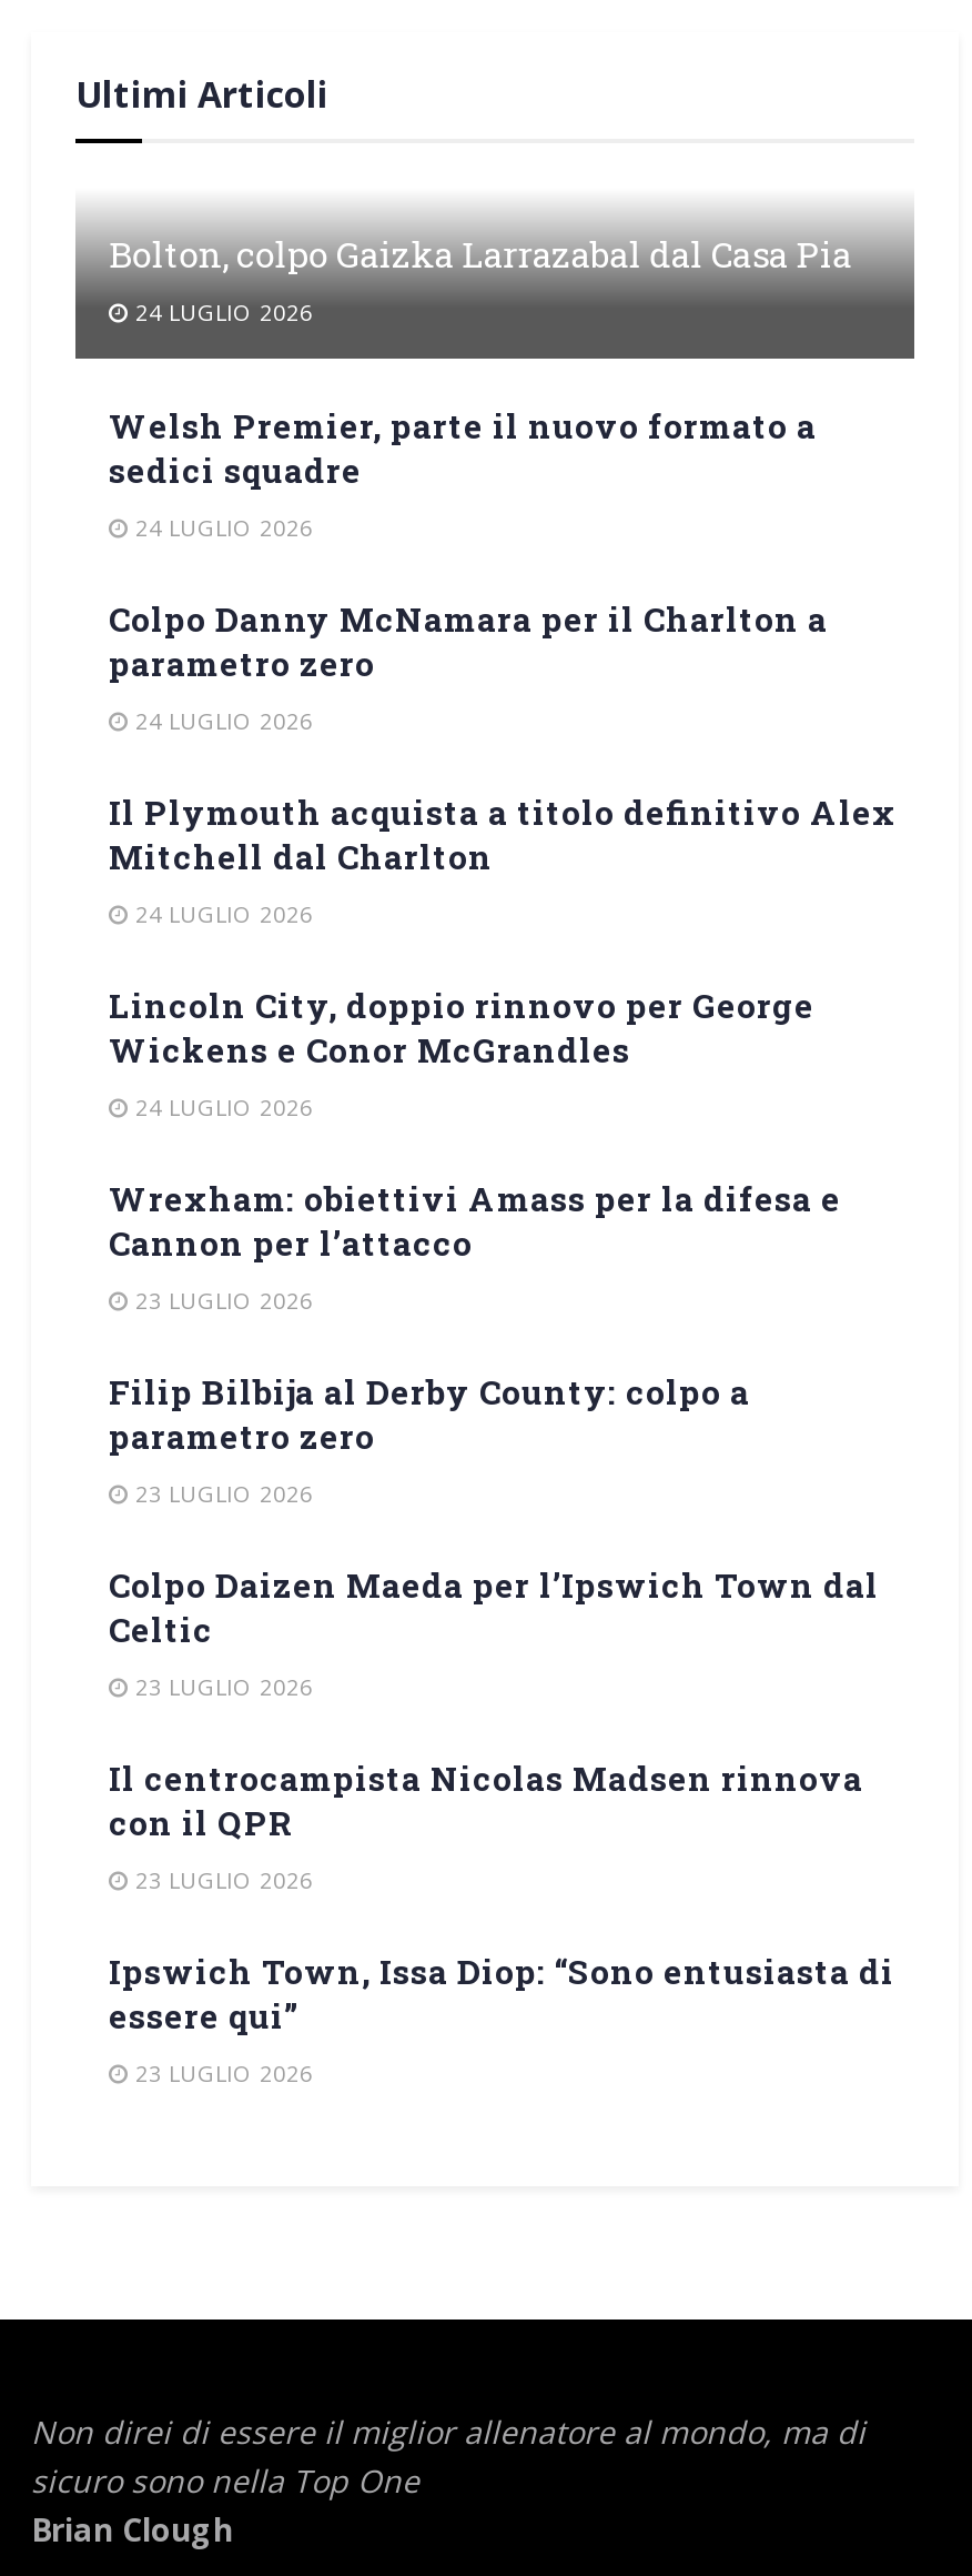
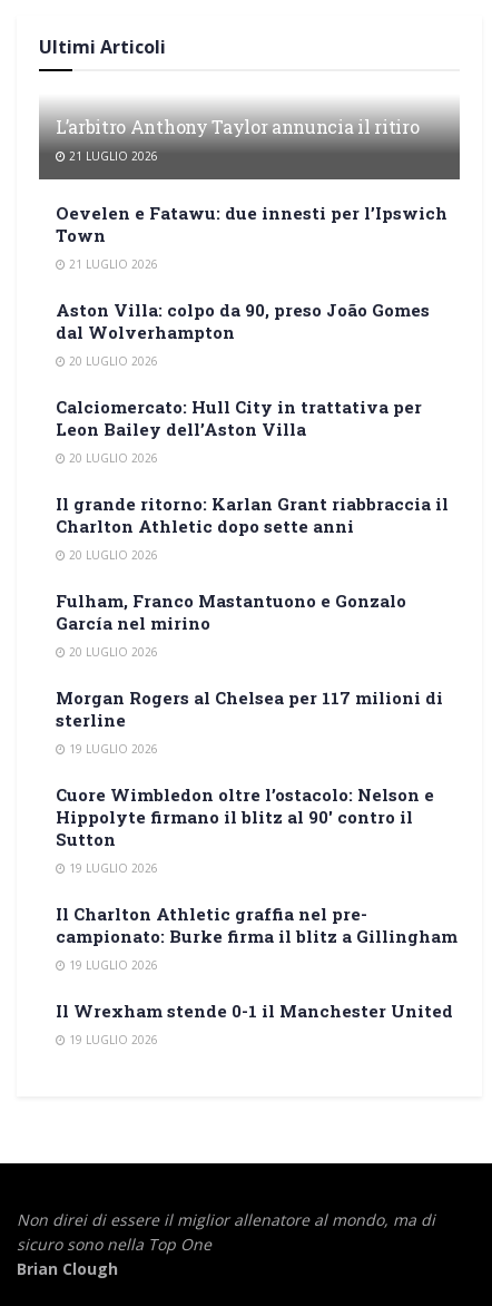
- Bolton, colpo Gaizka Larrazabal dal Casa Pia
- 24 LUGLIO 2026
+ L’arbitro Anthony Taylor annuncia il ritiro
+ 21 LUGLIO 2026

- Welsh Premier, parte il nuovo formato a
- sedici squadre
- 24 LUGLIO 2026
+ Oevelen e Fatawu: due innesti per l’Ipswich
+ Town
+ 21 LUGLIO 2026

- Colpo Danny McNamara per il Charlton a
- parametro zero
- 24 LUGLIO 2026
+ Aston Villa: colpo da 90, preso João Gomes
+ dal Wolverhampton
+ 20 LUGLIO 2026

- Il Plymouth acquista a titolo definitivo Alex
- Mitchell dal Charlton
- 24 LUGLIO 2026
+ Calciomercato: Hull City in trattativa per
+ Leon Bailey dell’Aston Villa
+ 20 LUGLIO 2026

- Lincoln City, doppio rinnovo per George
- Wickens e Conor McGrandles
- 24 LUGLIO 2026
+ Il grande ritorno: Karlan Grant riabbraccia il
+ Charlton Athletic dopo sette anni
+ 20 LUGLIO 2026

- Wrexham: obiettivi Amass per la difesa e
- Cannon per l’attacco
- 23 LUGLIO 2026
+ Fulham, Franco Mastantuono e Gonzalo
+ García nel mirino
+ 20 LUGLIO 2026

- Filip Bilbija al Derby County: colpo a
- parametro zero
- 23 LUGLIO 2026
+ Morgan Rogers al Chelsea per 117 milioni di
+ sterline
+ 19 LUGLIO 2026

- Colpo Daizen Maeda per l’Ipswich Town dal
- Celtic
- 23 LUGLIO 2026
+ Cuore Wimbledon oltre l’ostacolo: Nelson e
+ Hippolyte firmano il blitz al 90′ contro il
+ Sutton
+ 19 LUGLIO 2026

- Il centrocampista Nicolas Madsen rinnova
- con il QPR
- 23 LUGLIO 2026
+ Il Charlton Athletic graffia nel pre-
+ campionato: Burke firma il blitz a Gillingham
+ 19 LUGLIO 2026

- Ipswich Town, Issa Diop: “Sono entusiasta di
- essere qui”
- 23 LUGLIO 2026
+ Il Wrexham stende 0-1 il Manchester United
+ 19 LUGLIO 2026
